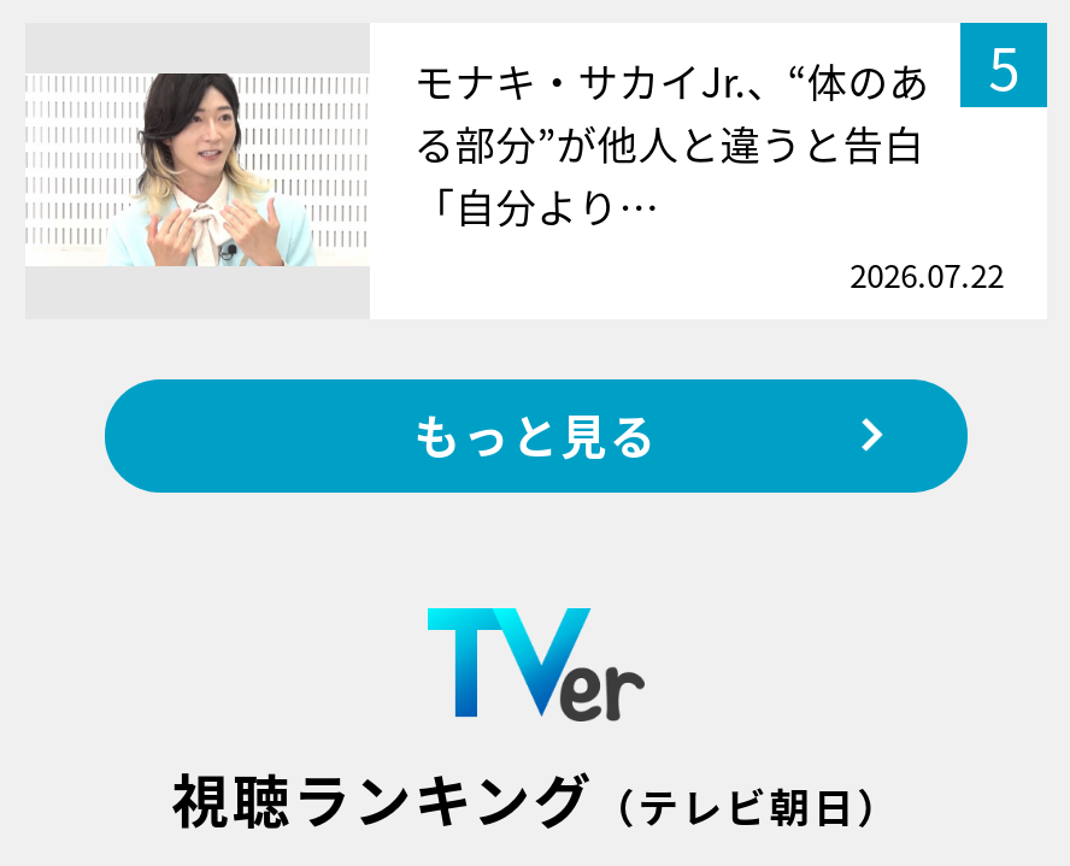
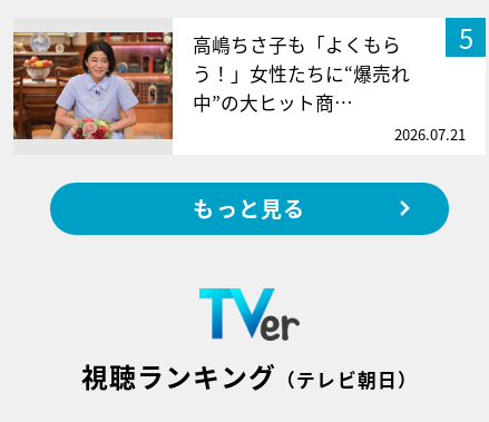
- [image]
- モナキ・サカイJr.、“体のあ
- る部分”が他人と違うと告白
- 「自分より…
- 2026.07.22
+ [image]
+ 高嶋ちさ子も「よくもら
+ う！」女性たちに“爆売れ
+ 中”の大ヒット商…
+ 2026.07.21
